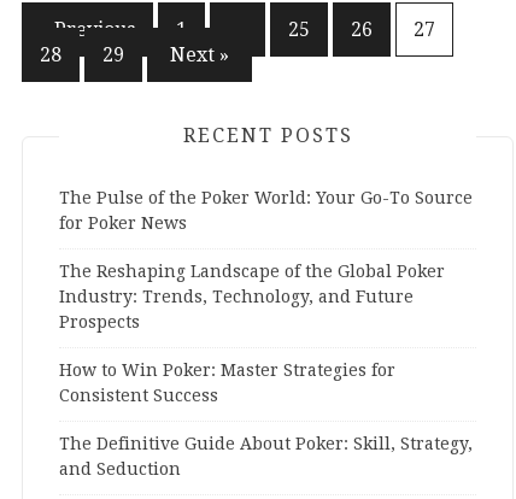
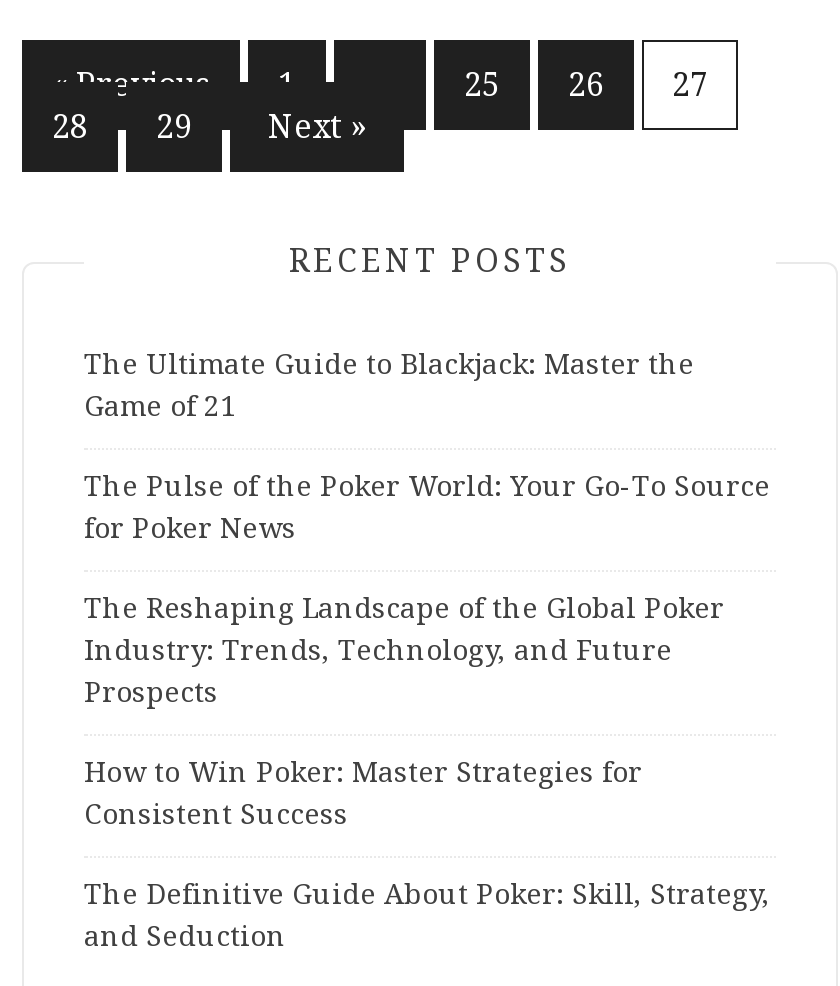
+ The Ultimate Guide to Blackjack: Master the
+ Game of 21
